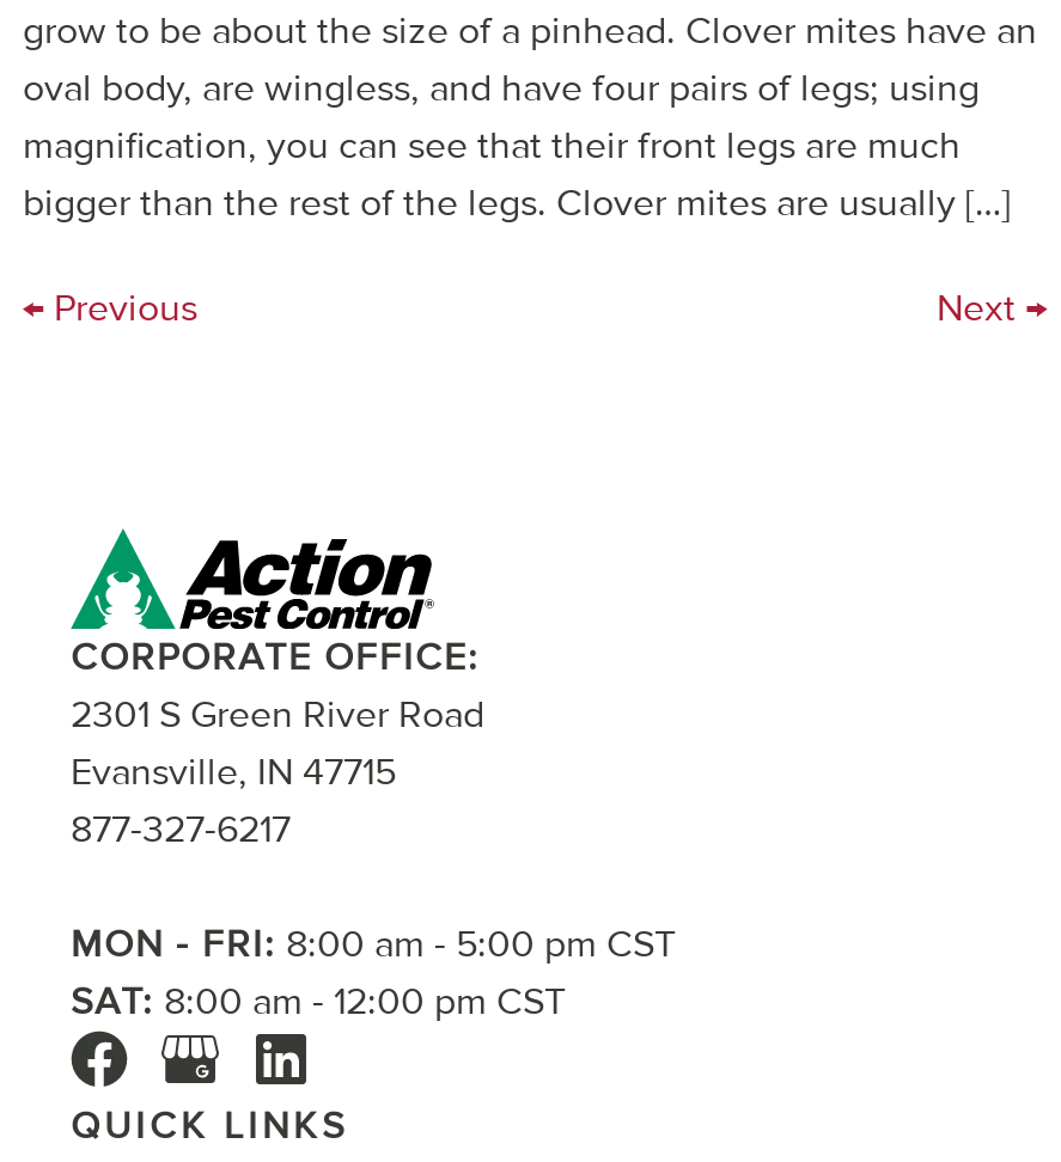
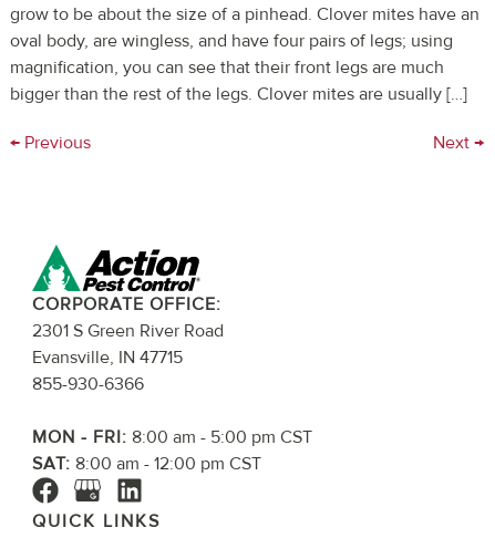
- 877-327-6217
+ 855-930-6366
